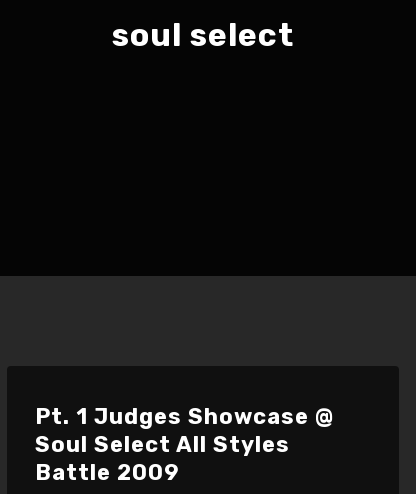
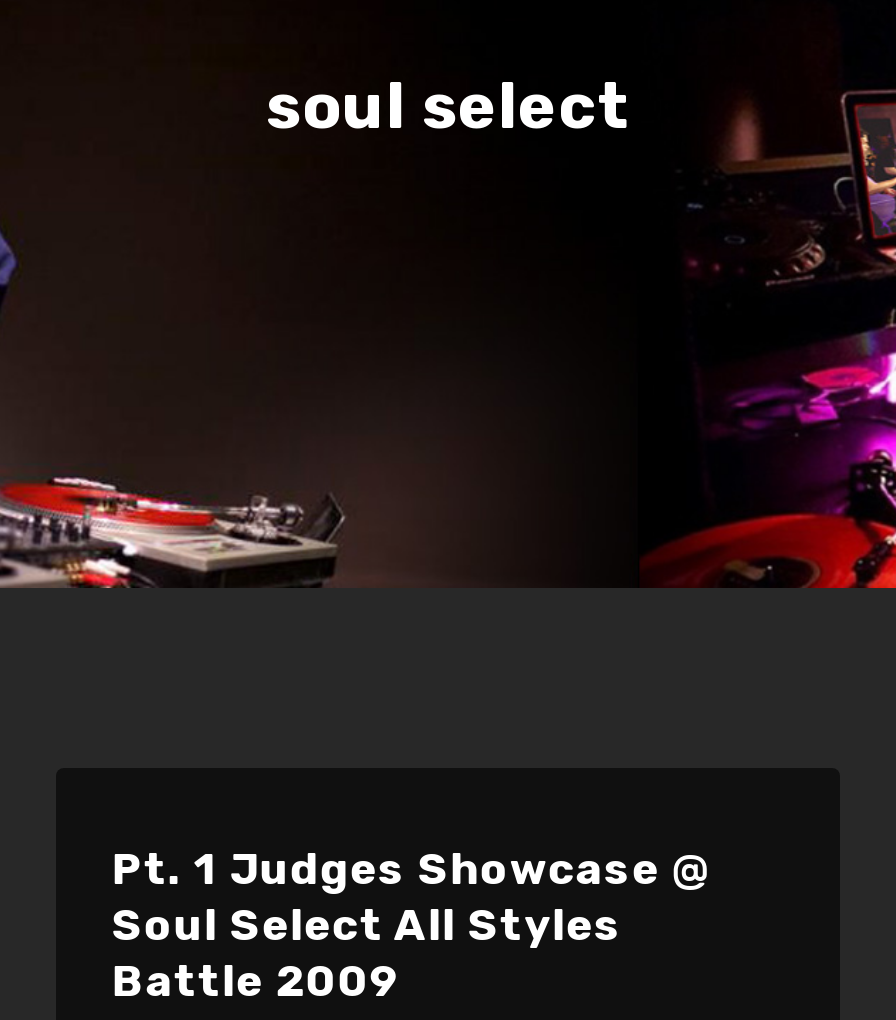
+ [image]

+ [image]

+ [image]
